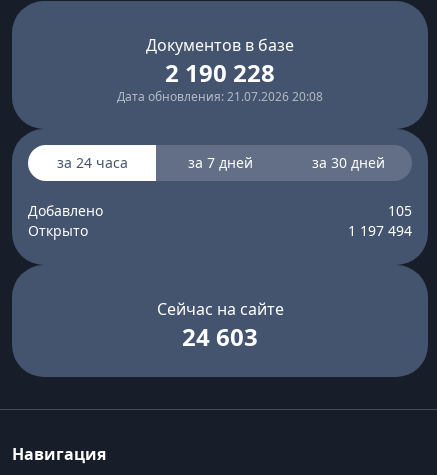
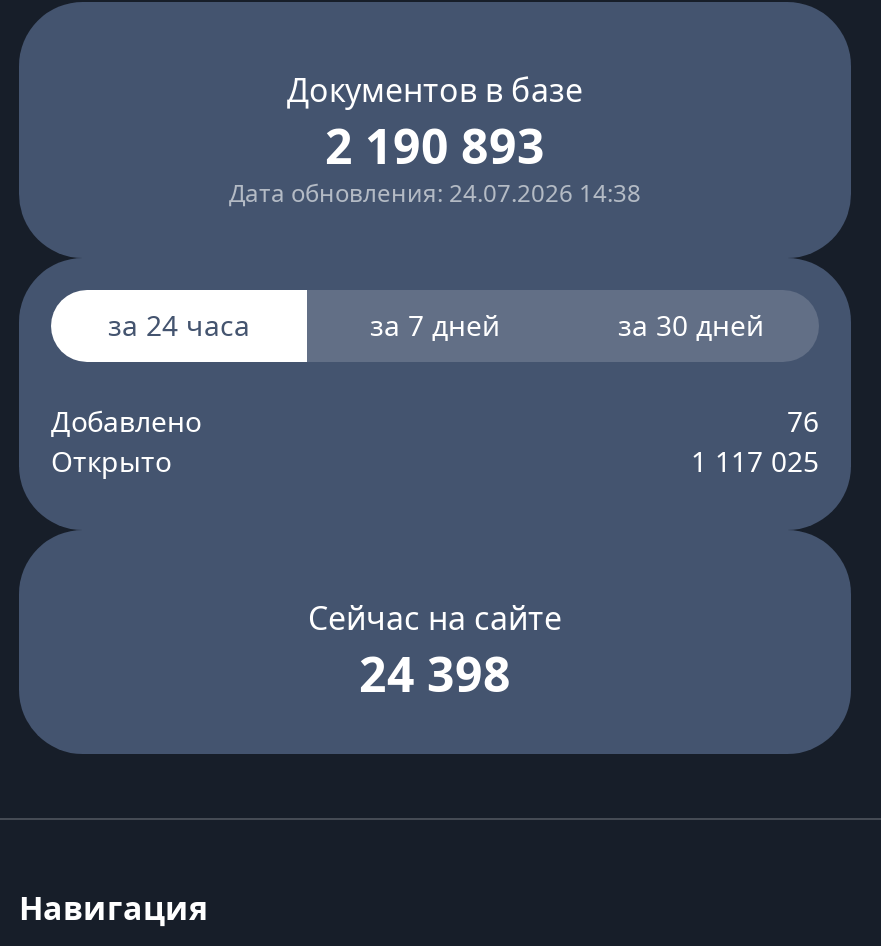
- 2 190 228
+ 2 190 893

- Дата обновления: 21.07.2026 20:08
+ Дата обновления: 24.07.2026 14:38

- 105
+ 76

- 1 197 494
+ 1 117 025

- 24 603
+ 24 398
